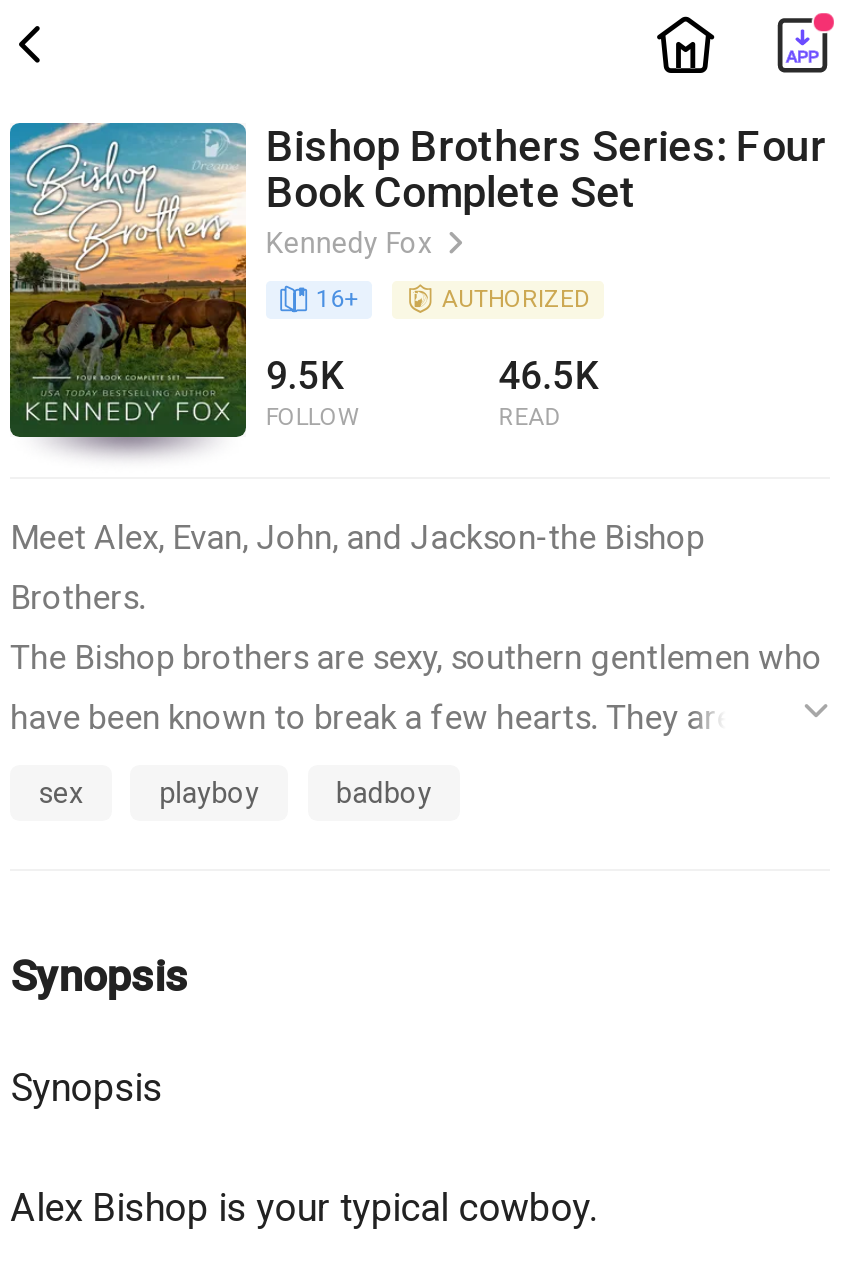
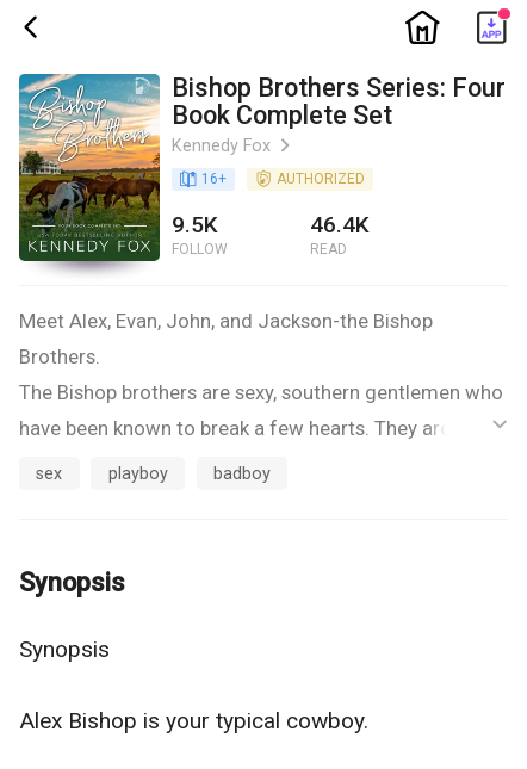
- 46.5K
+ 46.4K
